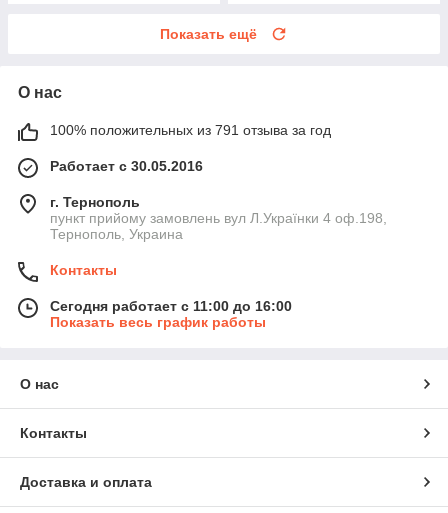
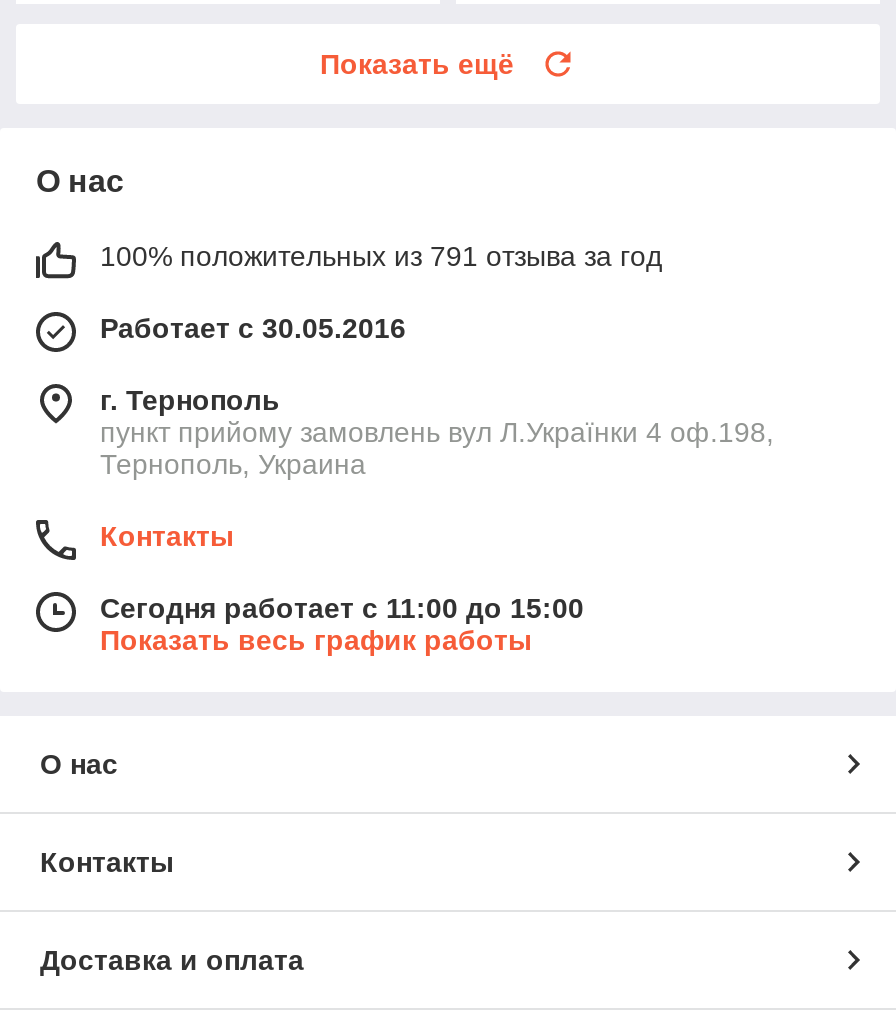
- Сегодня работает с 11:00 до 16:00
+ Сегодня работает с 11:00 до 15:00
